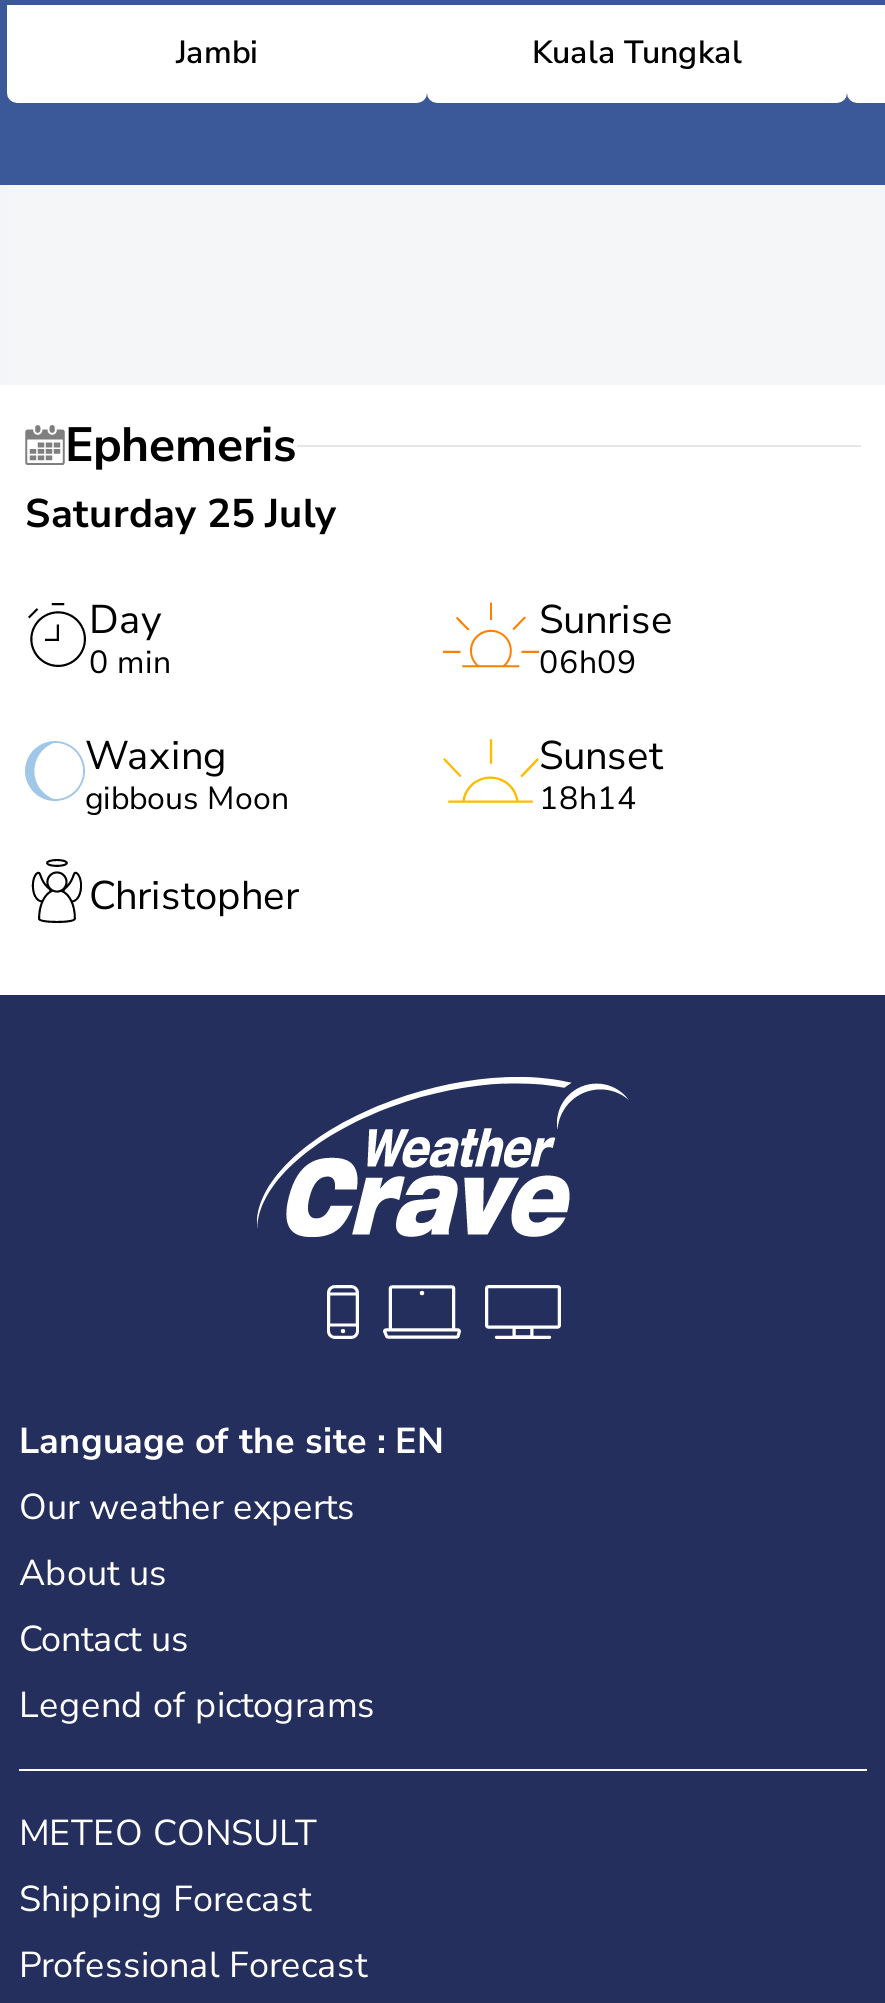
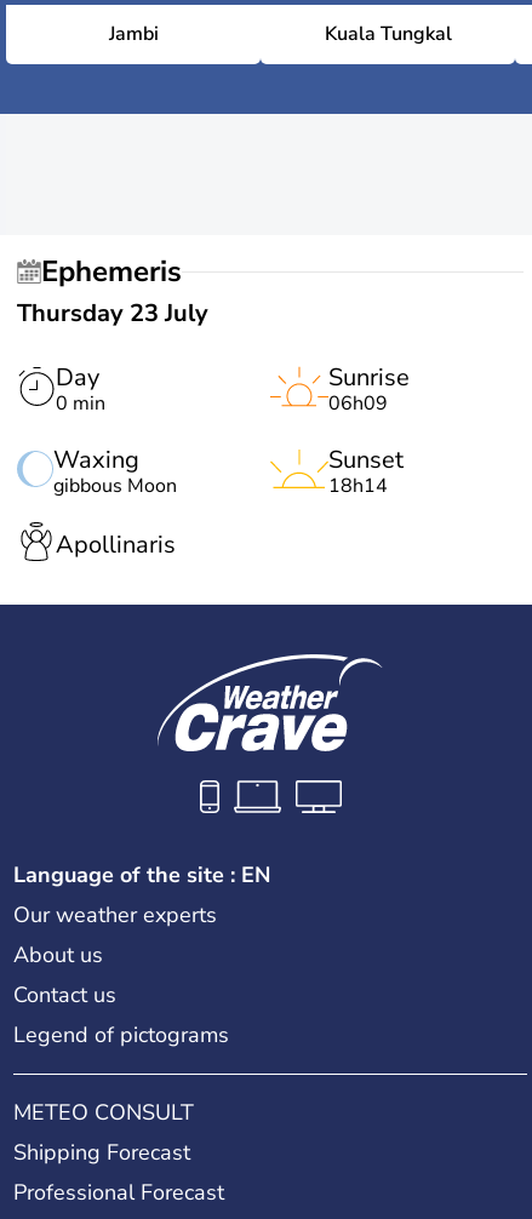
- Saturday 25 July
+ Thursday 23 July

- Christopher
+ Apollinaris
